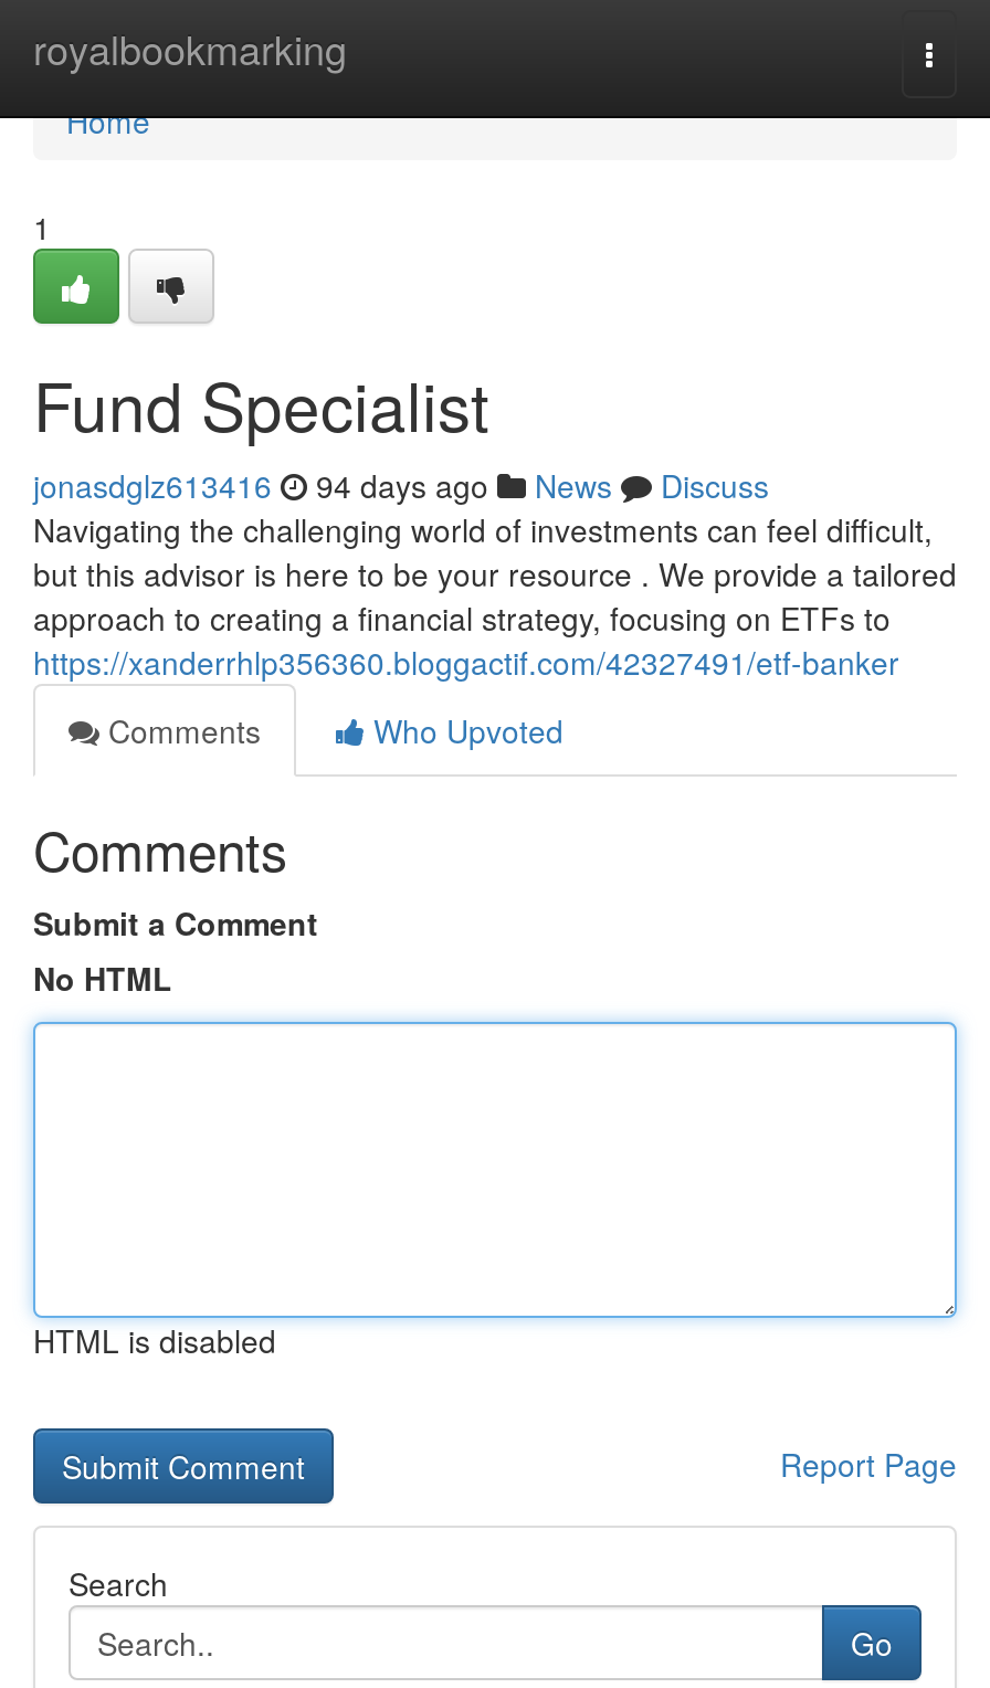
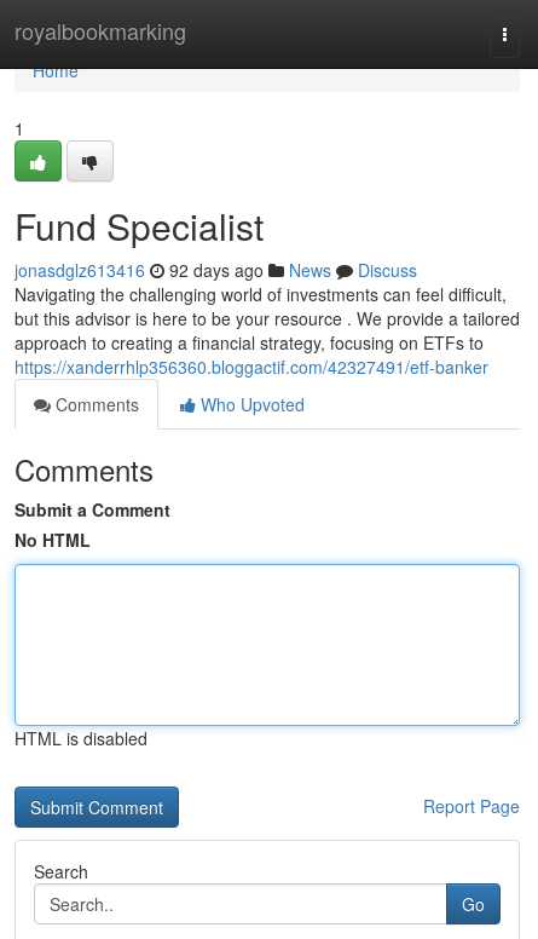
- jonasdglz613416 94 days ago News Discuss
+ jonasdglz613416 92 days ago News Discuss
